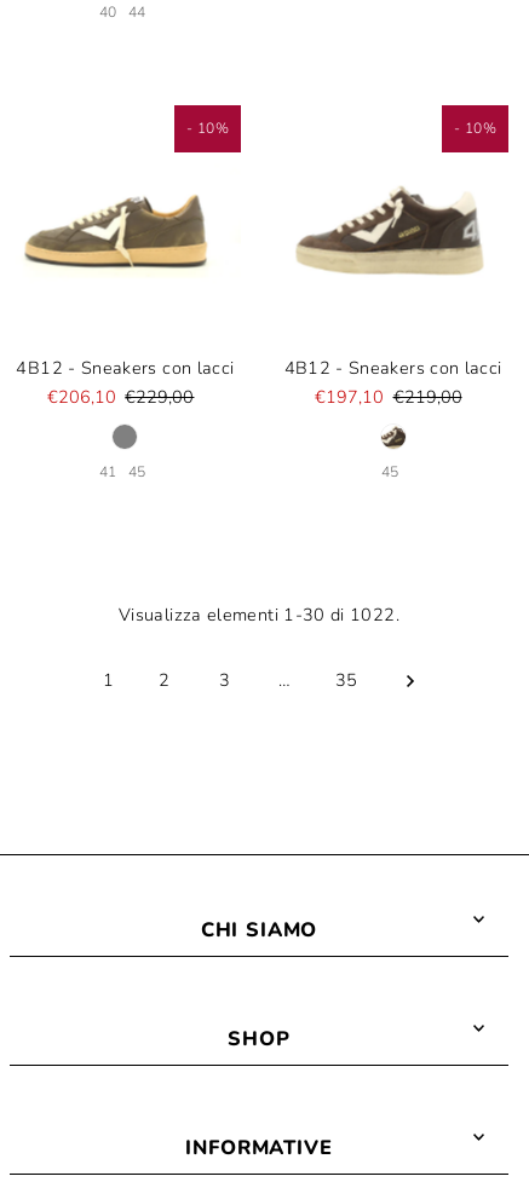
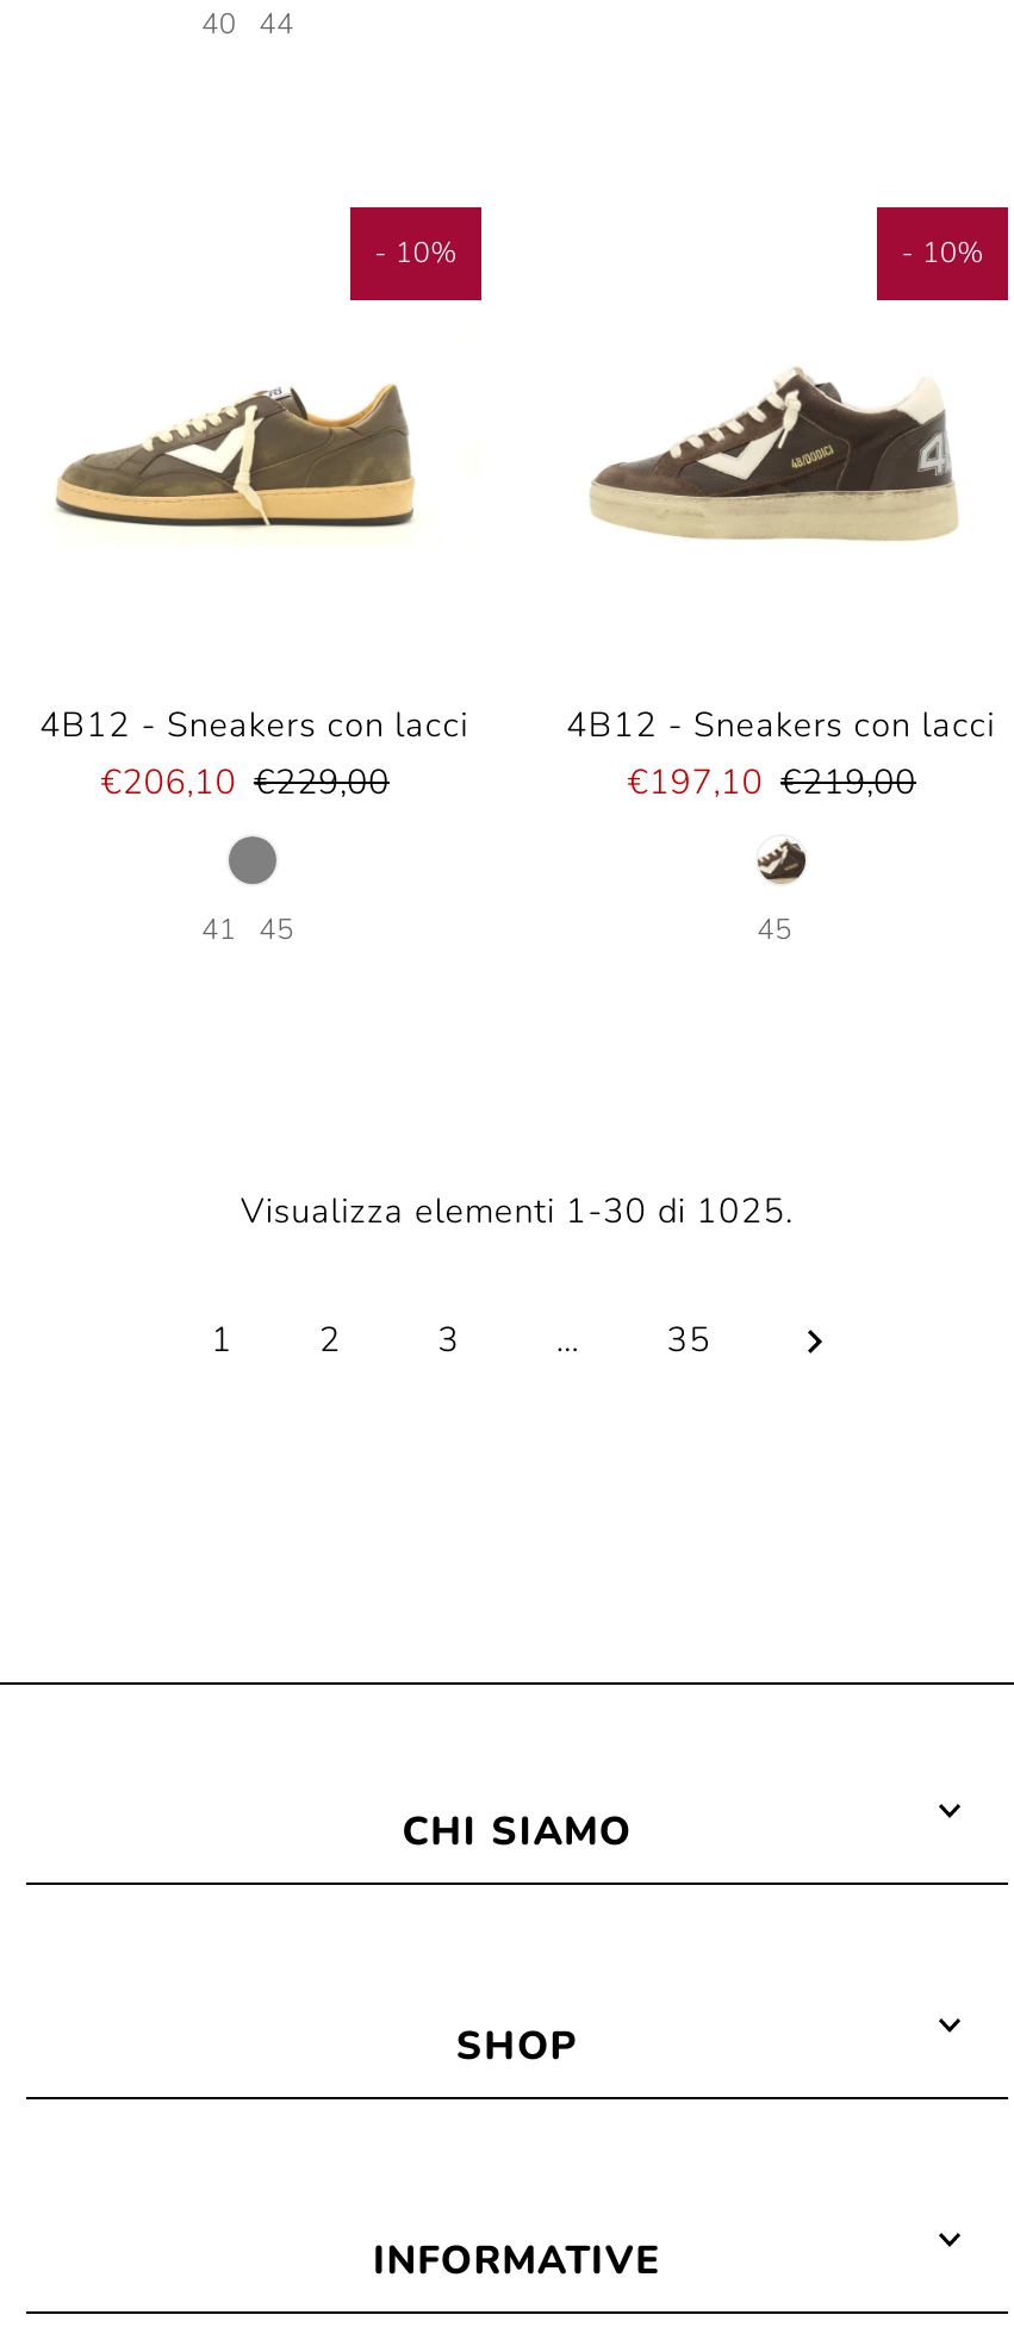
- Visualizza elementi 1-30 di 1022.
+ Visualizza elementi 1-30 di 1025.
